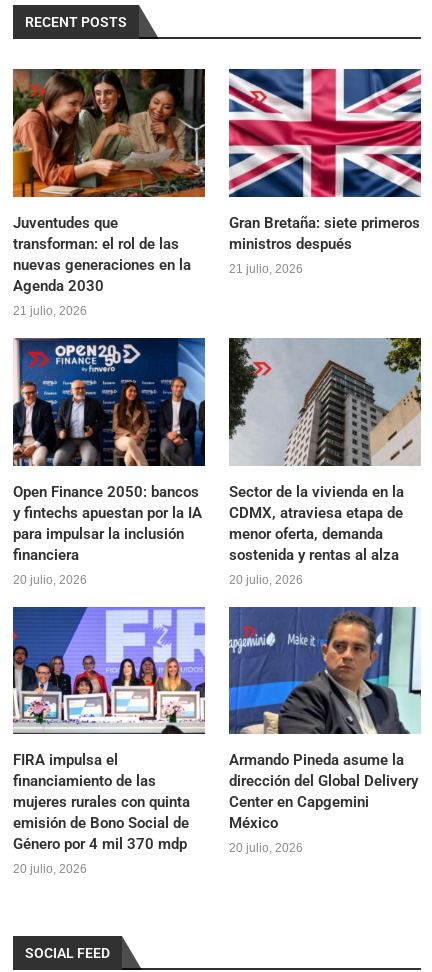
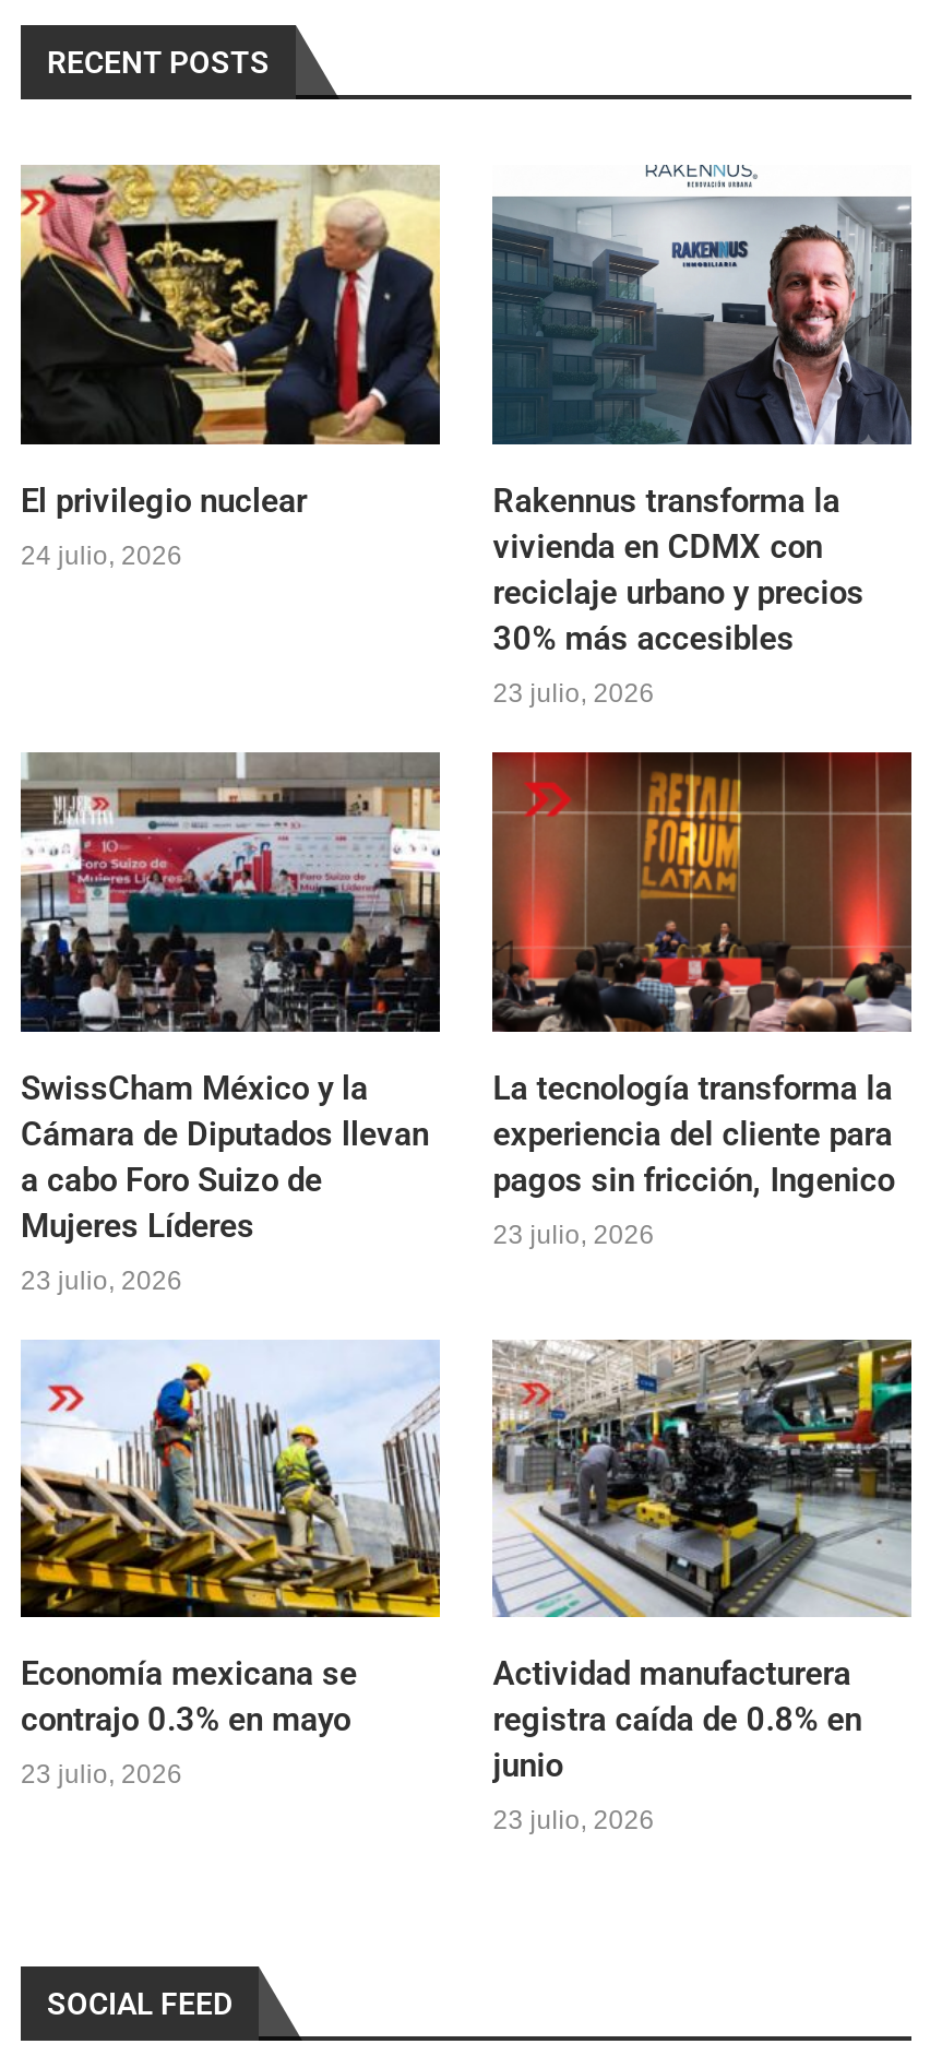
- [image]
- Juventudes que
- transforman: el rol de las
- nuevas generaciones en la
- Agenda 2030
+ [image]
+ El privilegio nuclear

- [image]
+ [image]

- Gran Bretaña: siete primeros
- ministros después
+ Rakennus transforma la
+ vivienda en CDMX con
+ reciclaje urbano y precios
+ 30% más accesibles

- 21 julio, 2026
+ 23 julio, 2026

- 21 julio, 2026
+ 24 julio, 2026

- [image]
+ [image]

- [image]
- Sector de la vivienda en la
- CDMX, atraviesa etapa de
- menor oferta, demanda
- sostenida y rentas al alza
+ [image]
+ La tecnología transforma la
+ experiencia del cliente para
+ pagos sin fricción, Ingenico

- Open Finance 2050: bancos
- y fintechs apuestan por la IA
- para impulsar la inclusión
- financiera
+ SwissCham México y la
+ Cámara de Diputados llevan
+ a cabo Foro Suizo de
+ Mujeres Líderes

- 20 julio, 2026
+ 23 julio, 2026

- 20 julio, 2026
+ 23 julio, 2026

- [image]
- FIRA impulsa el
- financiamiento de las
- mujeres rurales con quinta
- emisión de Bono Social de
- Género por 4 mil 370 mdp
+ [image]
+ Economía mexicana se
+ contrajo 0.3% en mayo

- [image]
+ [image]

- Armando Pineda asume la
- dirección del Global Delivery
- Center en Capgemini
- México
+ Actividad manufacturera
+ registra caída de 0.8% en
+ junio

- 20 julio, 2026
+ 23 julio, 2026

- 20 julio, 2026
+ 23 julio, 2026
